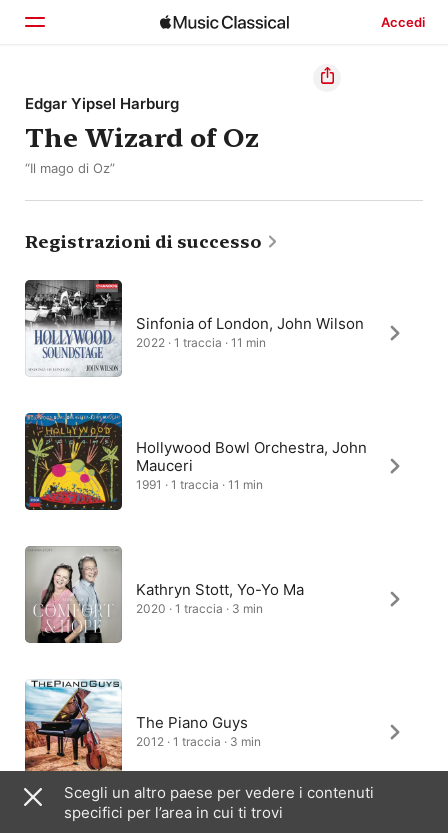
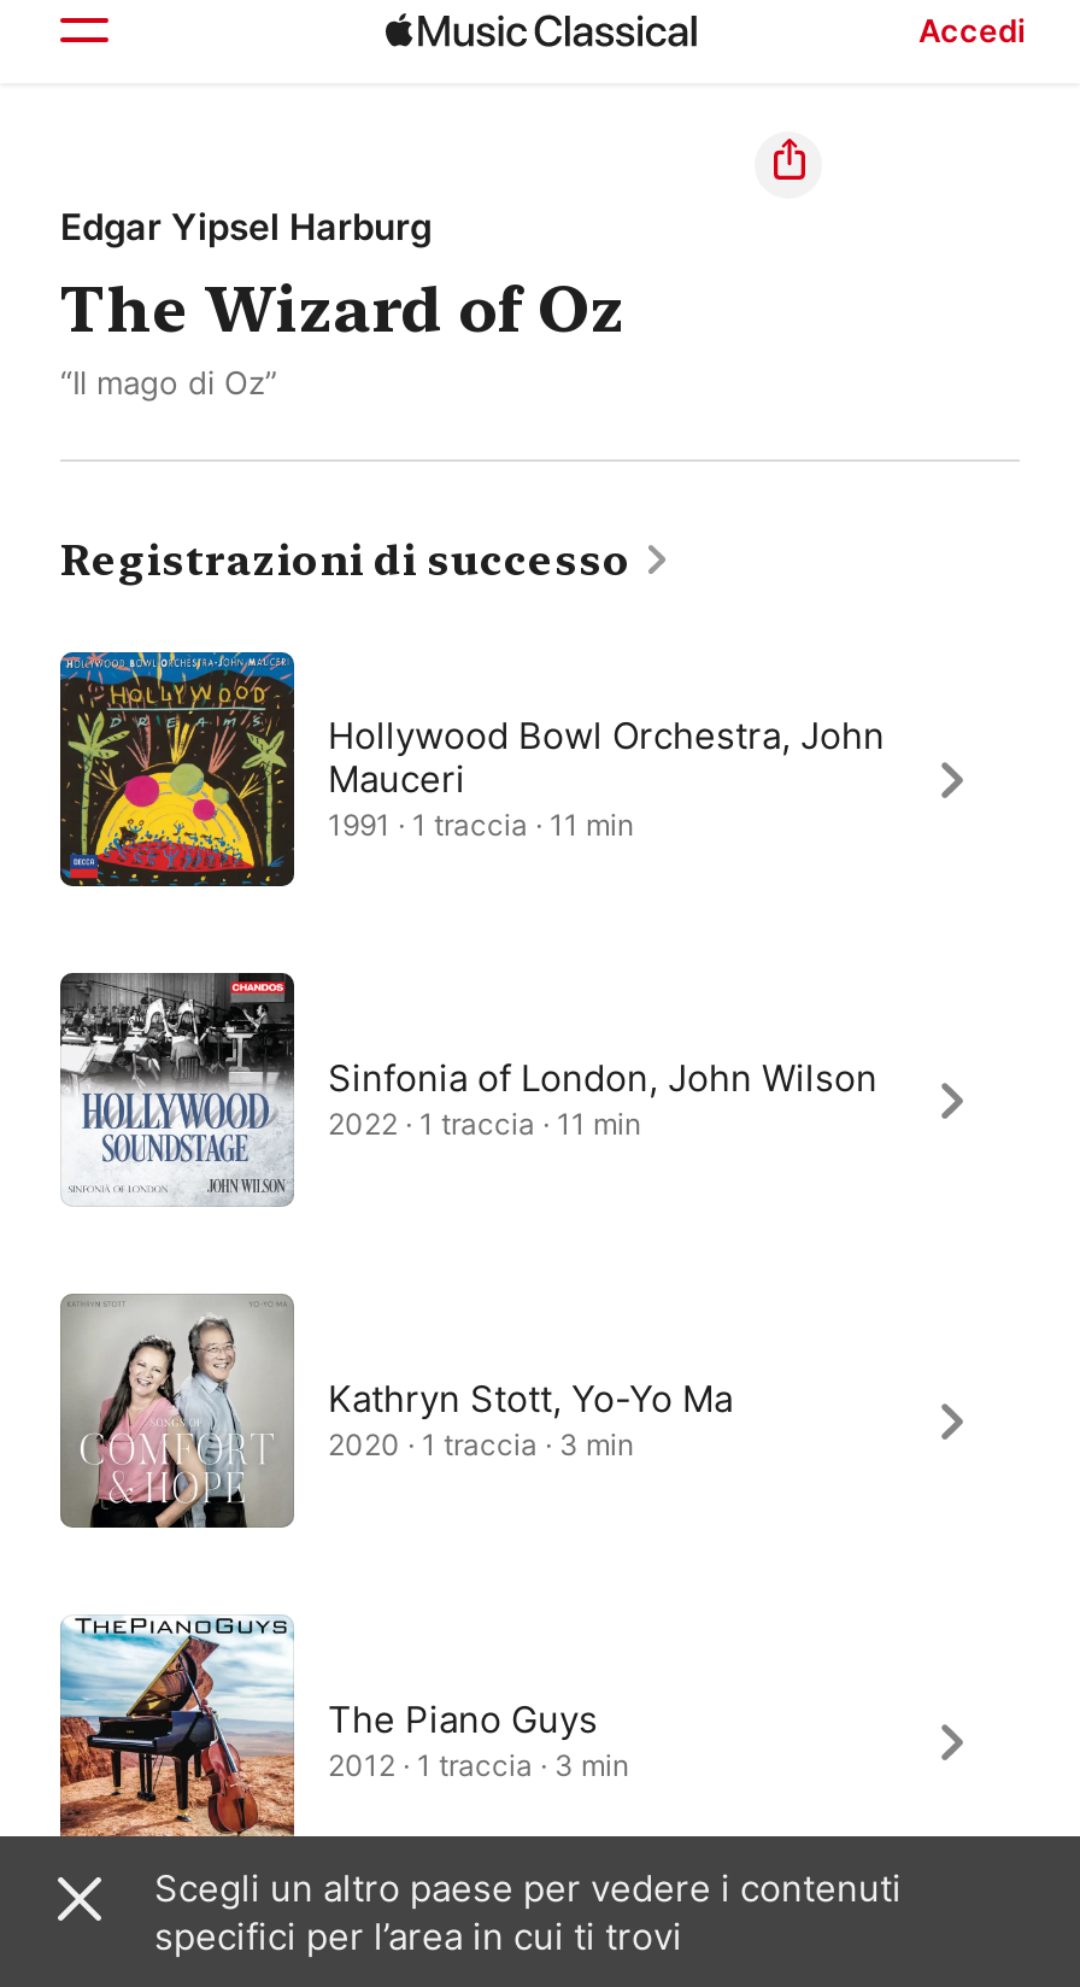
moved down: [image] | Sinfonia of London, John Wilson | 2022 · 1 traccia · 11 min

moved up: [image] | Hollywood Bowl Orchestra, John | Mauceri | 1991 · 1 traccia · 11 min
